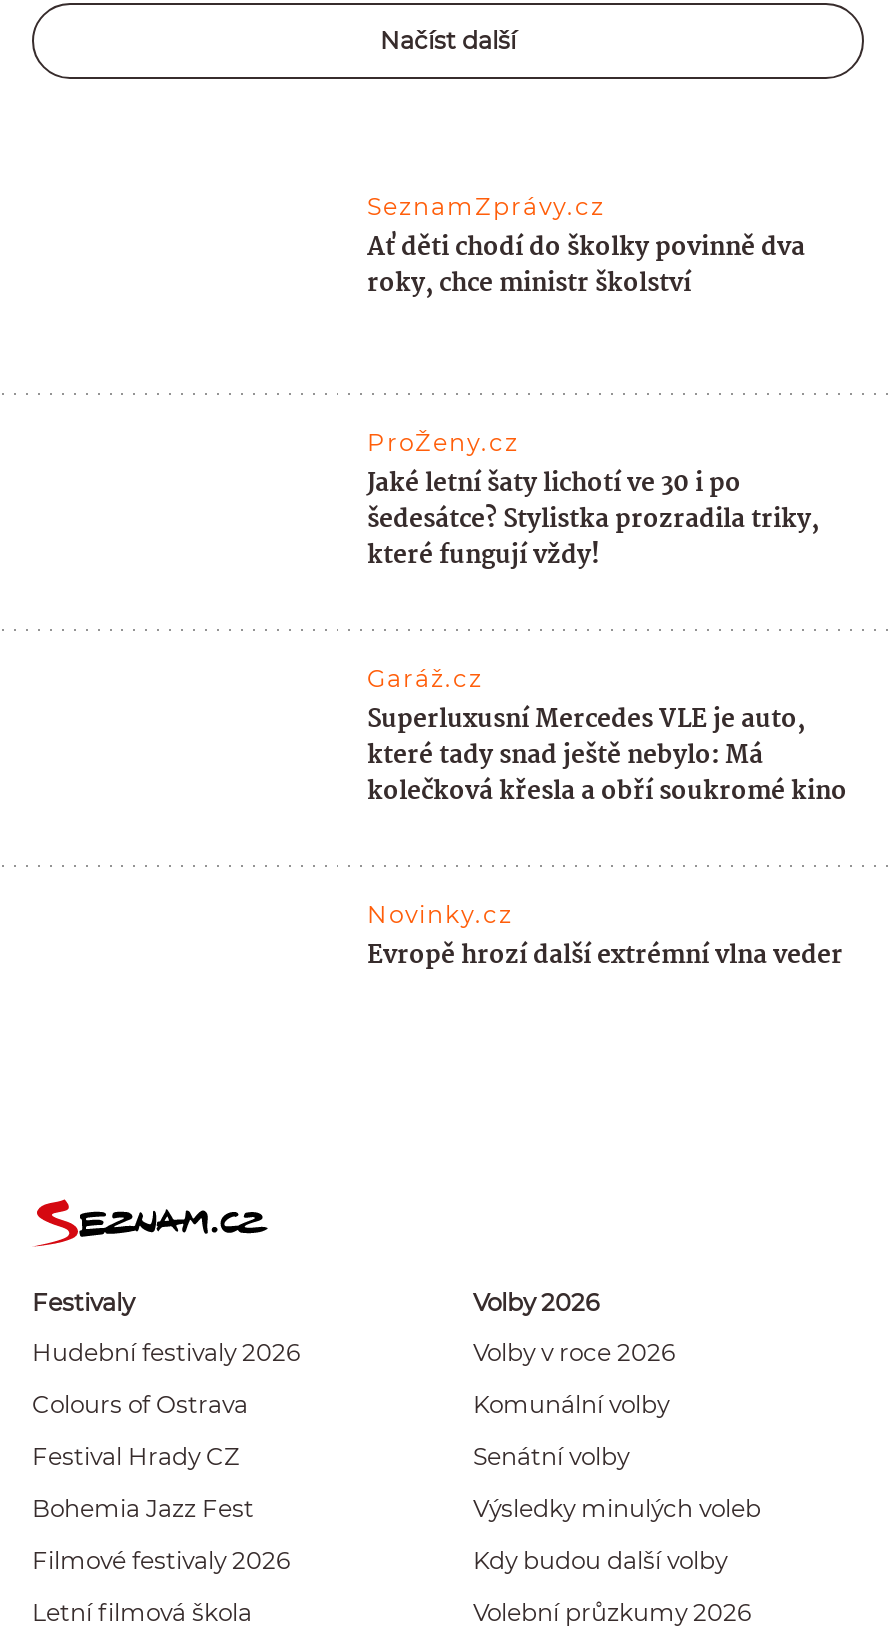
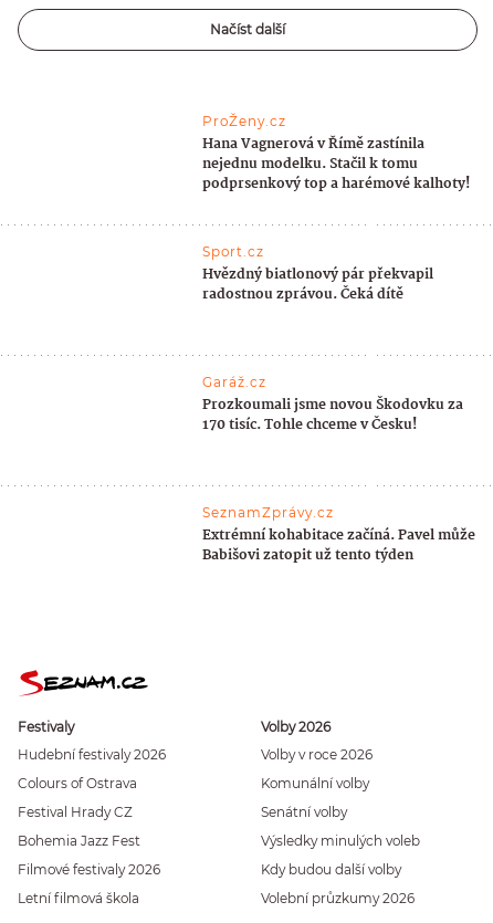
moved down: SeznamZprávy.cz

- Ať děti chodí do školky povinně dva
- roky, chce ministr školství

moved up: ProŽeny.cz

- Jaké letní šaty lichotí ve 30 i po
- šedesátce? Stylistka prozradila triky,
- které fungují vždy!
+ Hana Vagnerová v Římě zastínila
+ nejednu modelku. Stačil k tomu
+ podprsenkový top a harémové kalhoty!
+ Sport.cz
+ Hvězdný biatlonový pár překvapil
+ radostnou zprávou. Čeká dítě

- Superluxusní Mercedes VLE je auto,
- které tady snad ještě nebylo: Má
- kolečková křesla a obří soukromé kino
+ Prozkoumali jsme novou Škodovku za
+ 170 tisíc. Tohle chceme v Česku!

- Novinky.cz
- Evropě hrozí další extrémní vlna veder
+ Extrémní kohabitace začíná. Pavel může
+ Babišovi zatopit už tento týden
